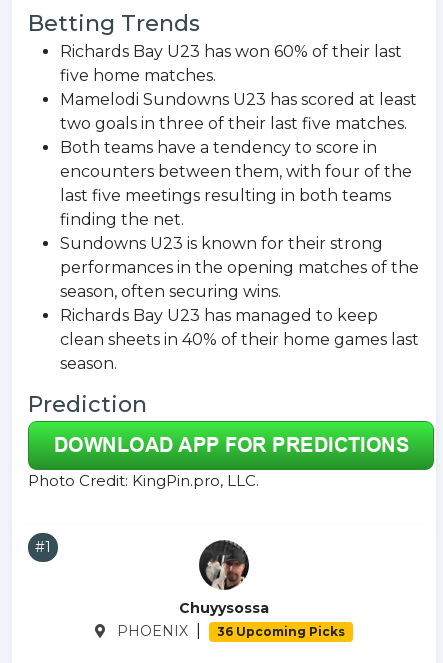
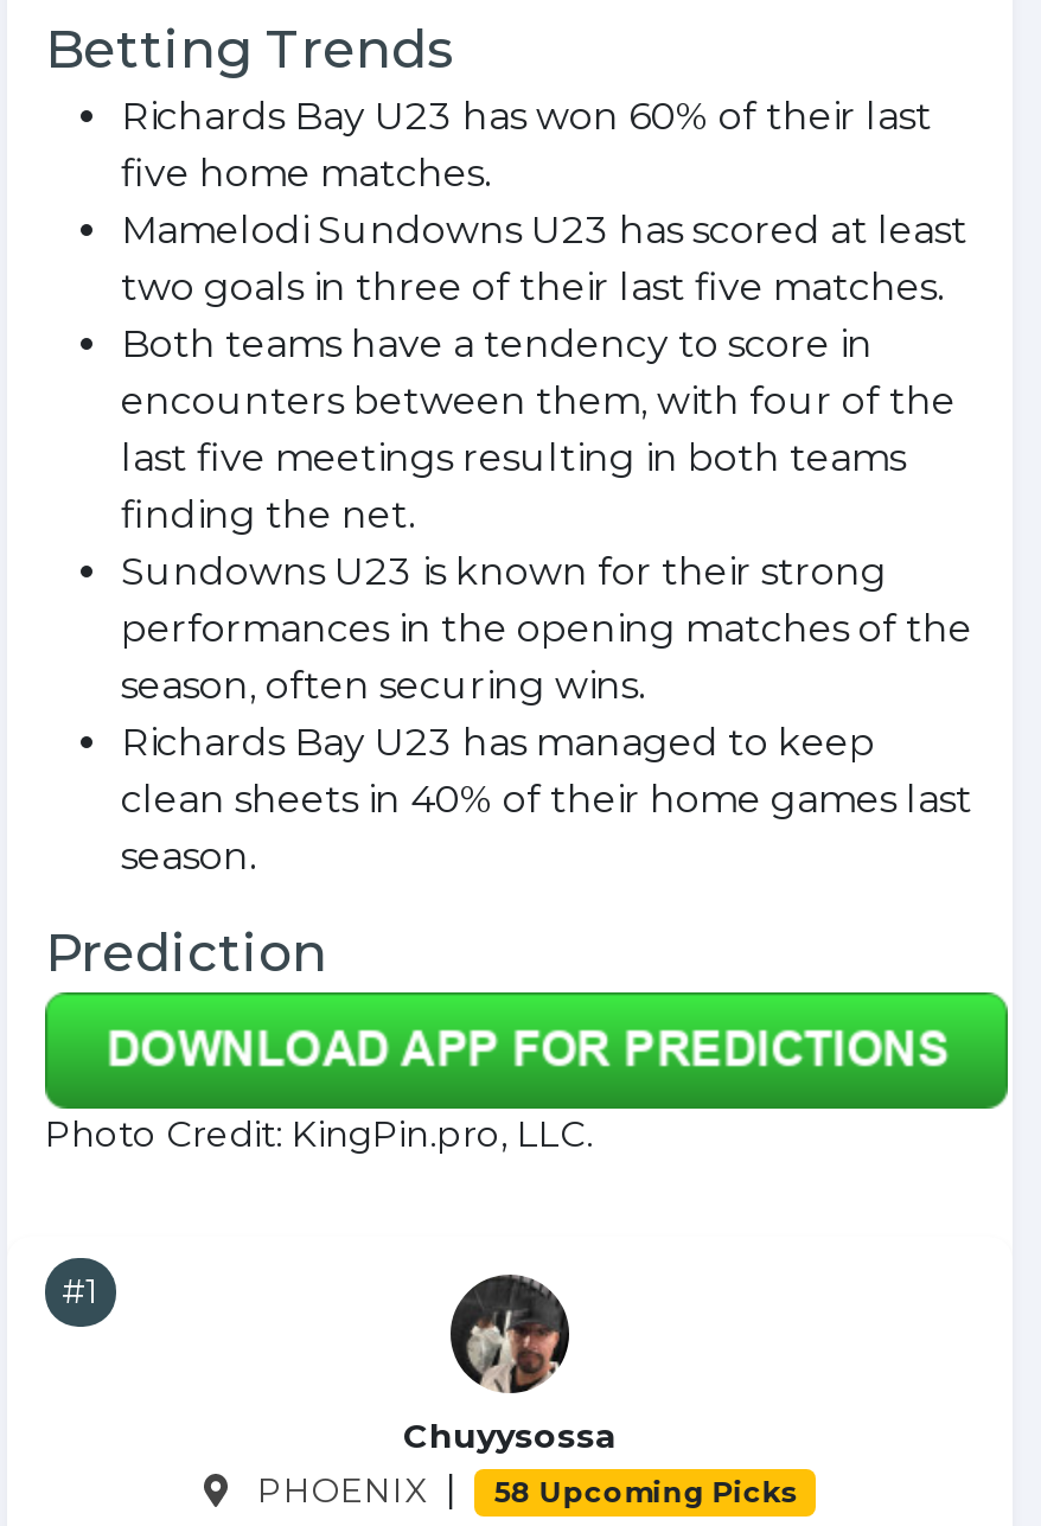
- 36 Upcoming Picks
+ 58 Upcoming Picks
